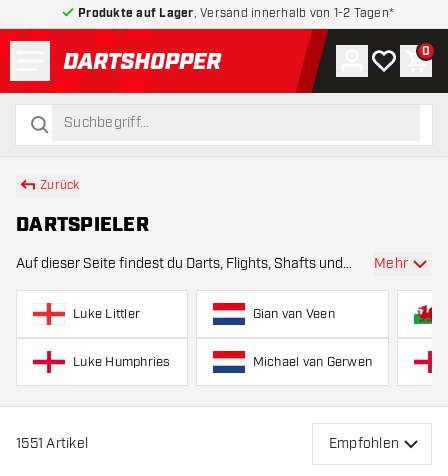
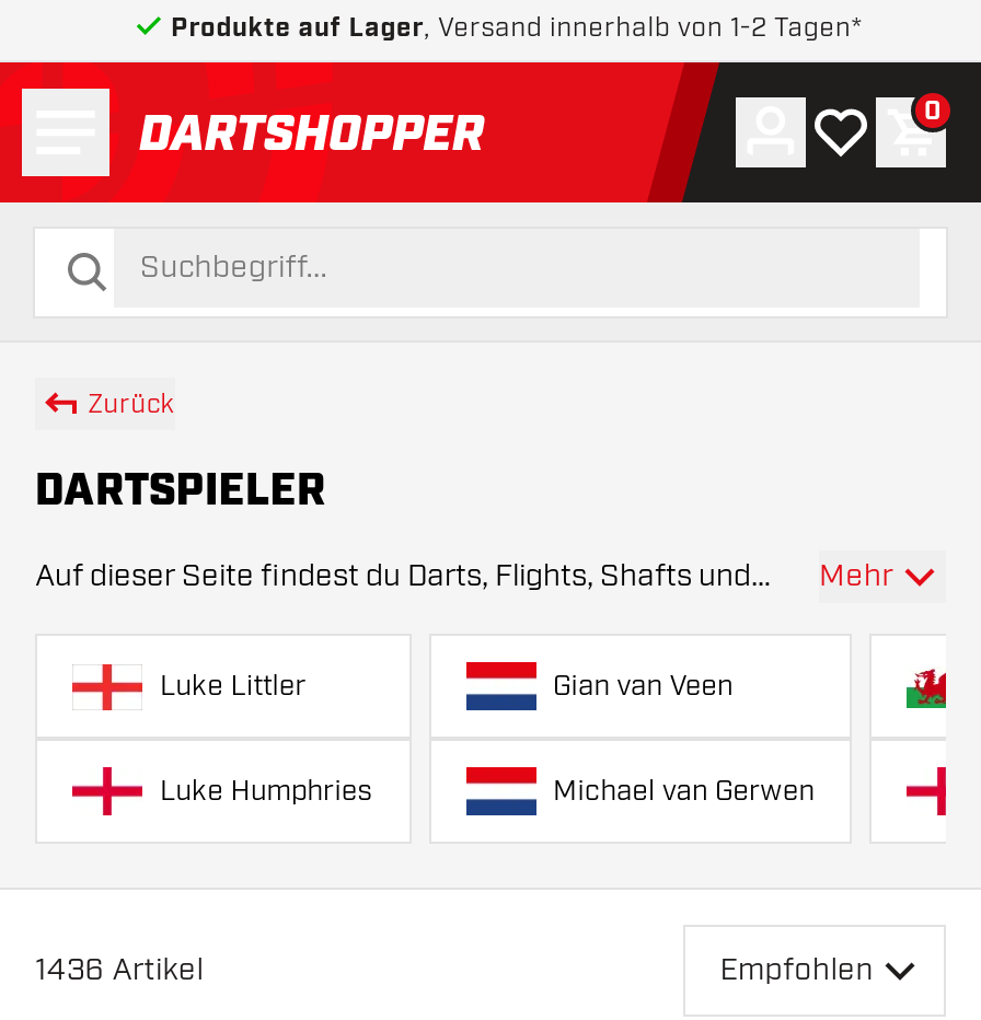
- 1551 Artikel
+ 1436 Artikel
